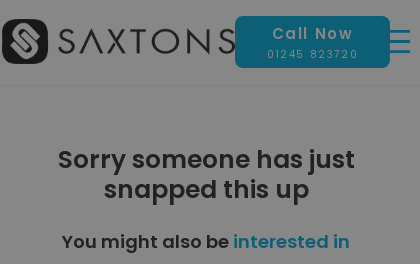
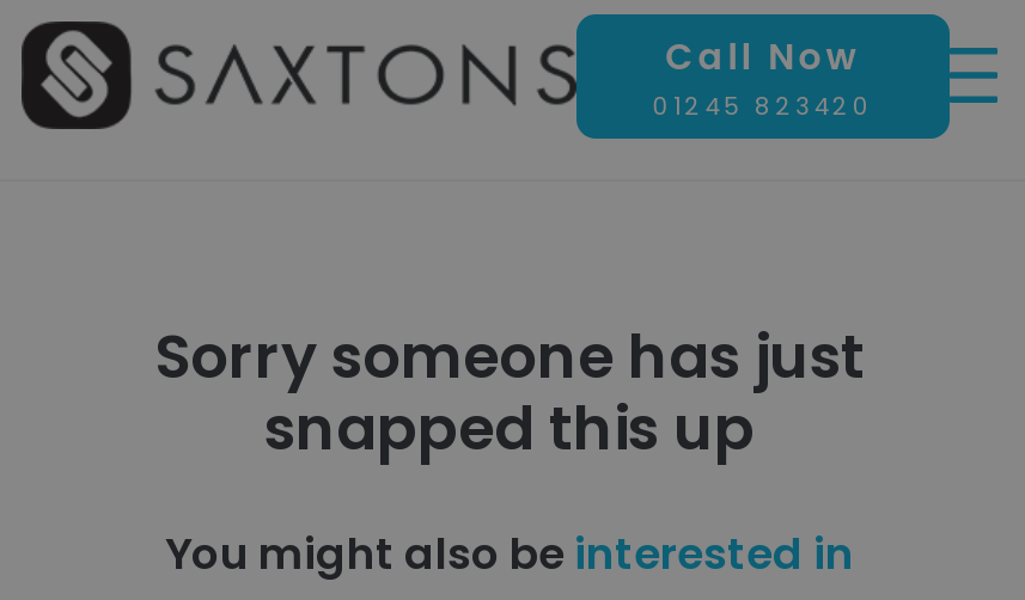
- 01245 823720
+ 01245 823420
